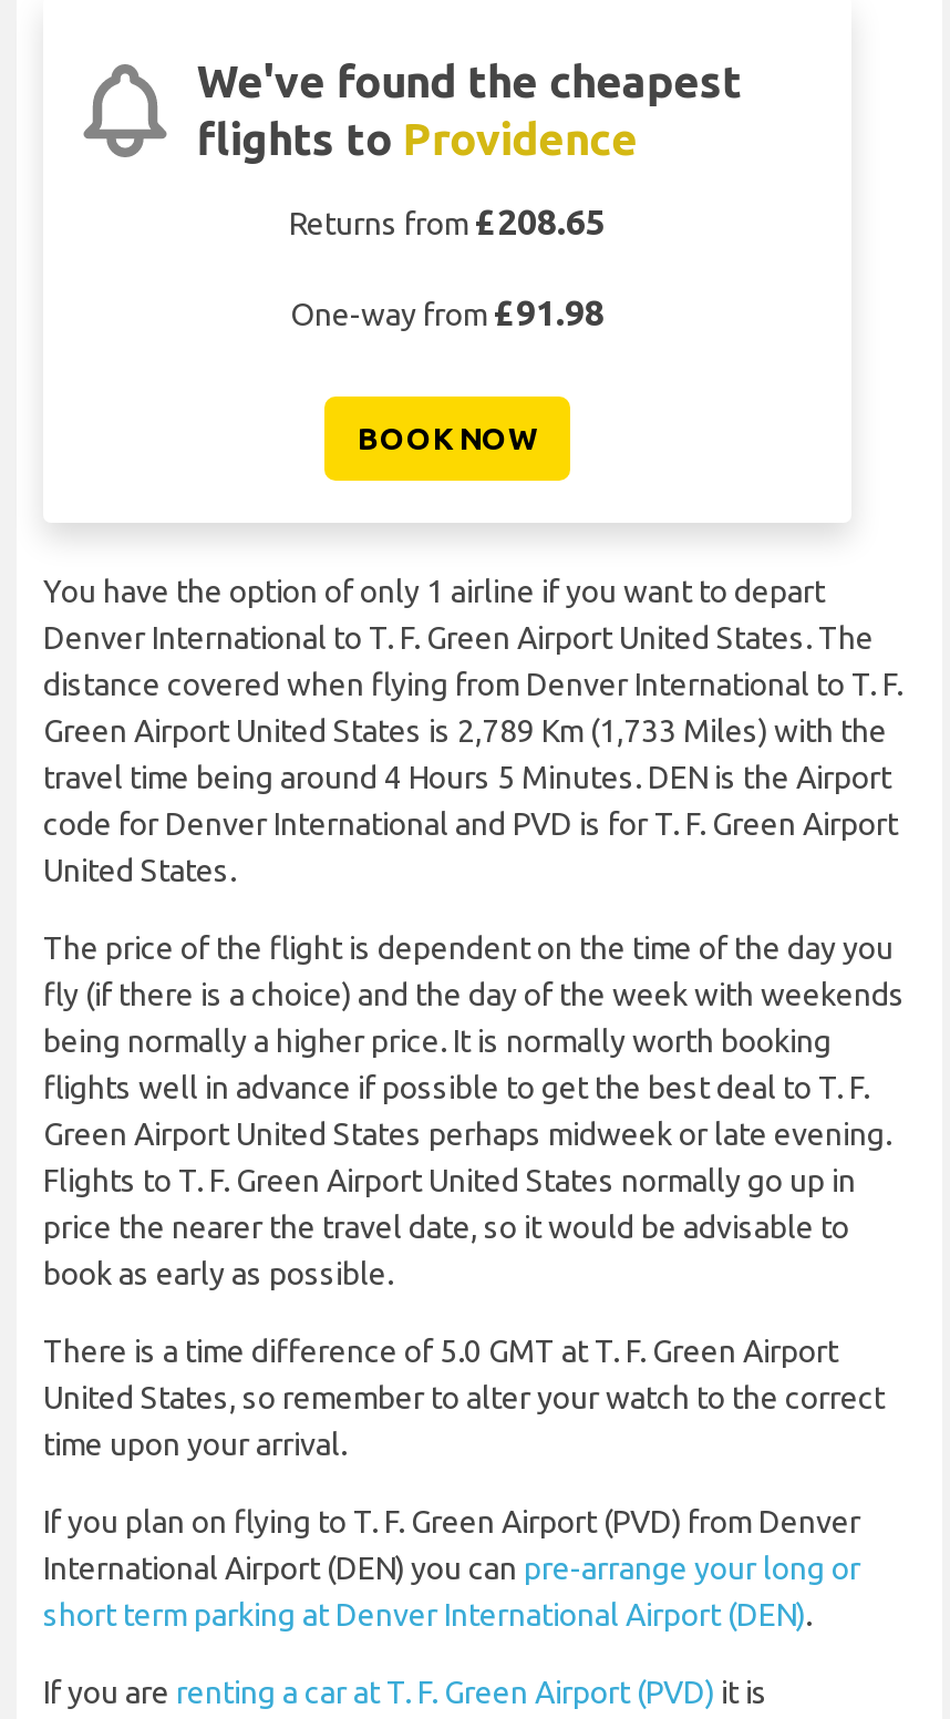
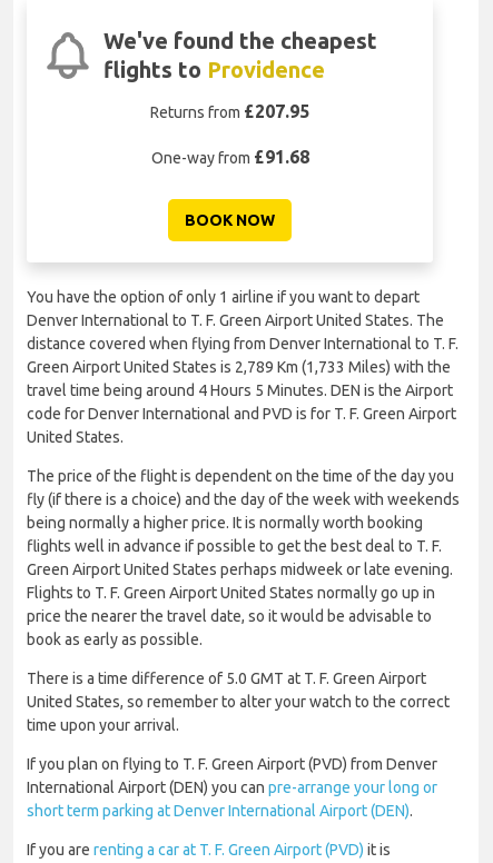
- Returns from £208.65
+ Returns from £207.95

- One-way from £91.98
+ One-way from £91.68
